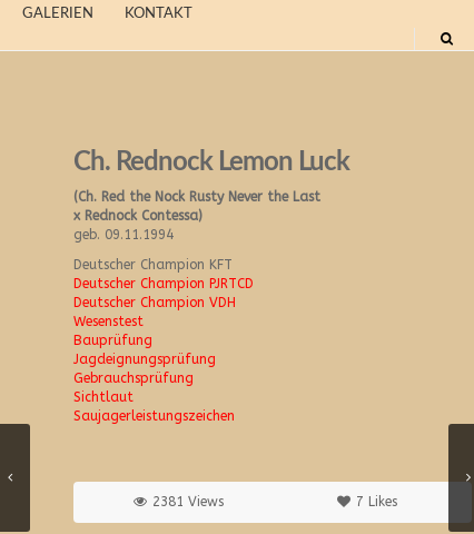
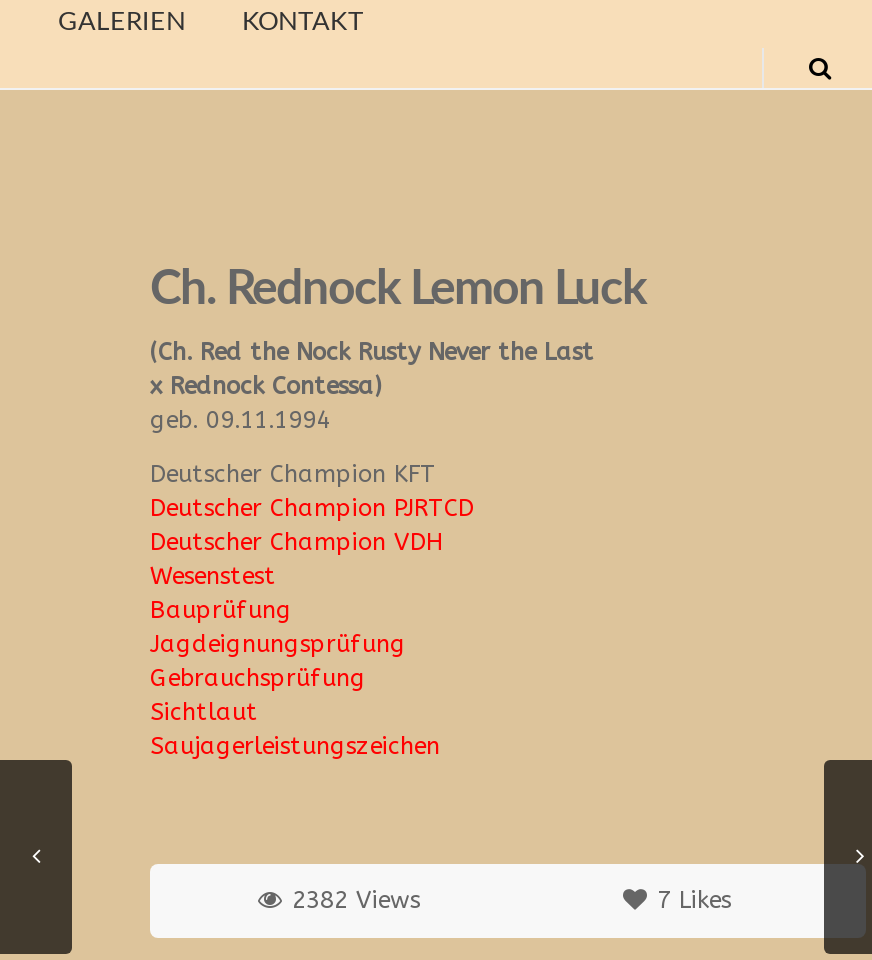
- 2381 Views
+ 2382 Views
